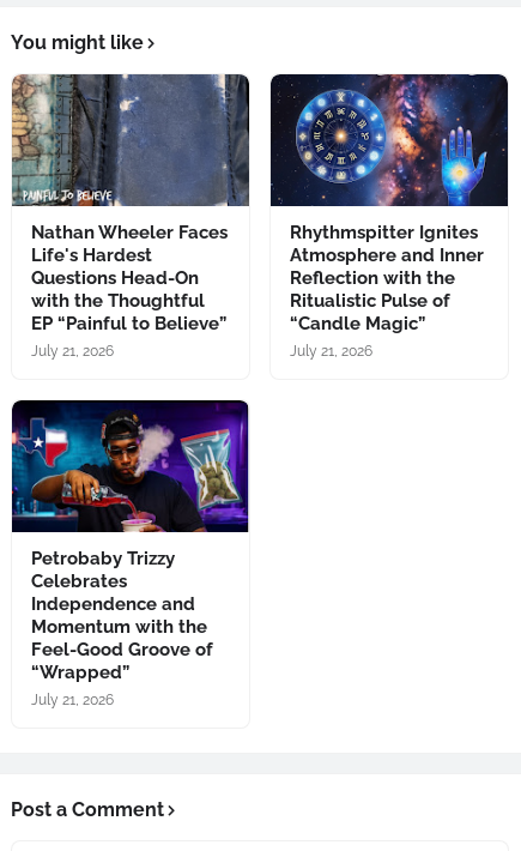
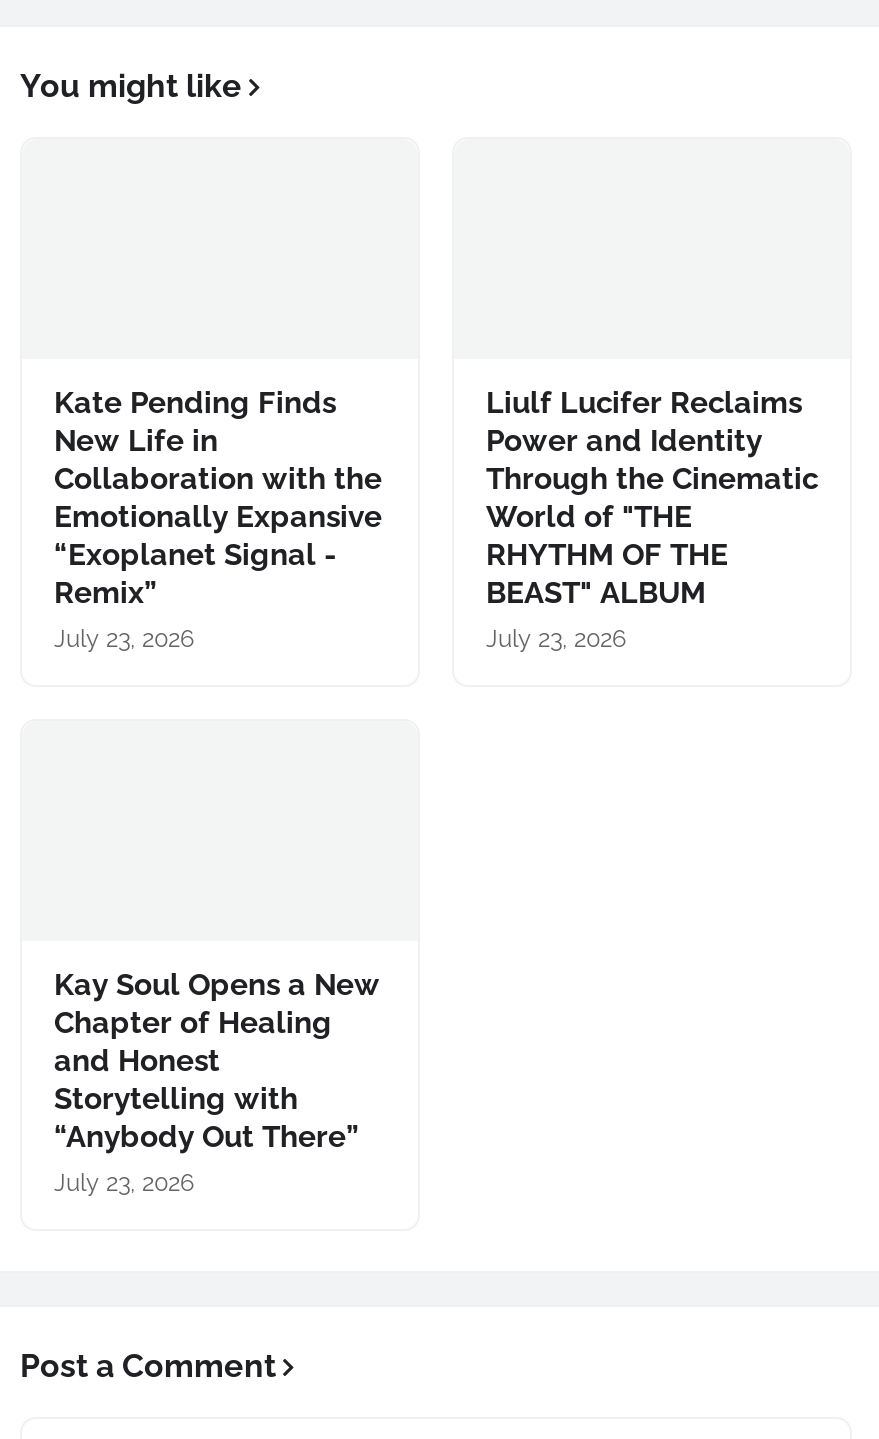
- [image]

- [image]

- Nathan Wheeler Faces
- Life's Hardest
- Questions Head-On
- with the Thoughtful
- EP “Painful to Believe”
- July 21, 2026
+ Kate Pending Finds
+ New Life in
+ Collaboration with the
+ Emotionally Expansive
+ “Exoplanet Signal -
+ Remix”
+ July 23, 2026

- Rhythmspitter Ignites
- Atmosphere and Inner
- Reflection with the
- Ritualistic Pulse of
- “Candle Magic”
- July 21, 2026
+ Liulf Lucifer Reclaims
+ Power and Identity
+ Through the Cinematic
+ World of "THE
+ RHYTHM OF THE
+ BEAST" ALBUM
+ July 23, 2026

- [image]

- Petrobaby Trizzy
- Celebrates
- Independence and
- Momentum with the
- Feel-Good Groove of
- “Wrapped”
- July 21, 2026
+ Kay Soul Opens a New
+ Chapter of Healing
+ and Honest
+ Storytelling with
+ “Anybody Out There”
+ July 23, 2026
